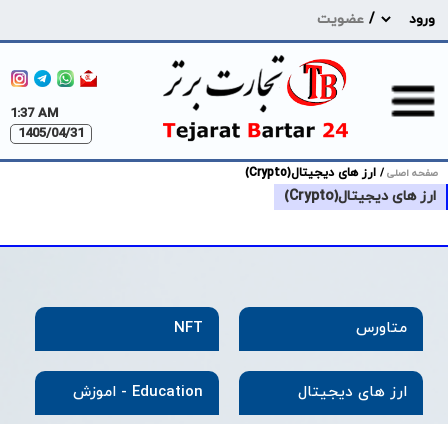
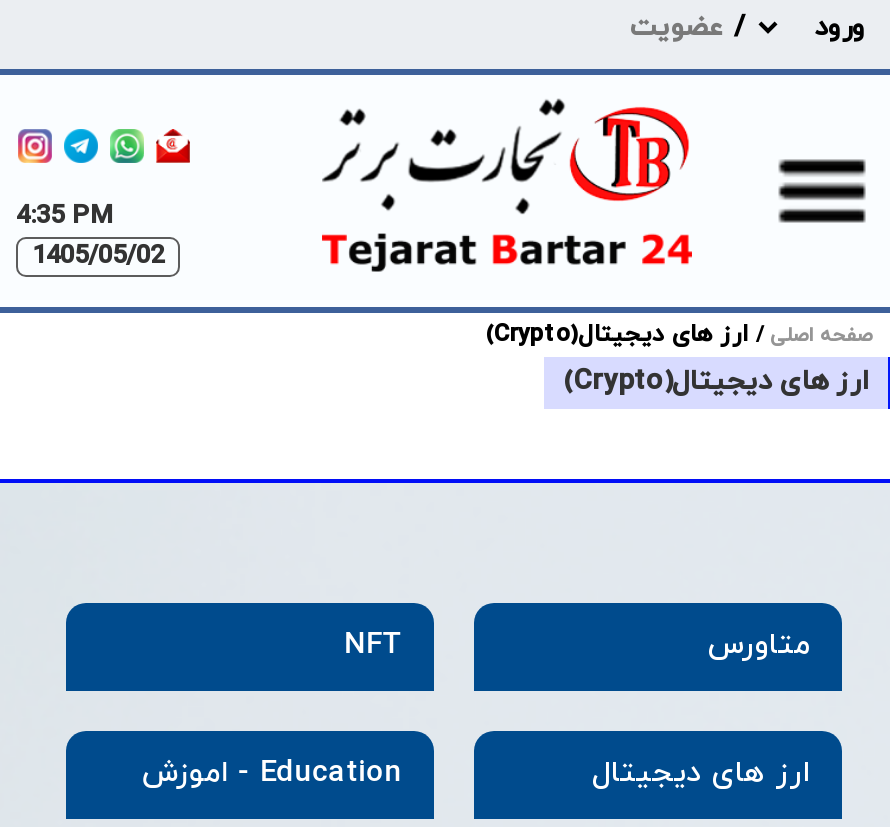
- 1:37 AM
- 1405/04/31
+ 4:35 PM
+ 1405/05/02
